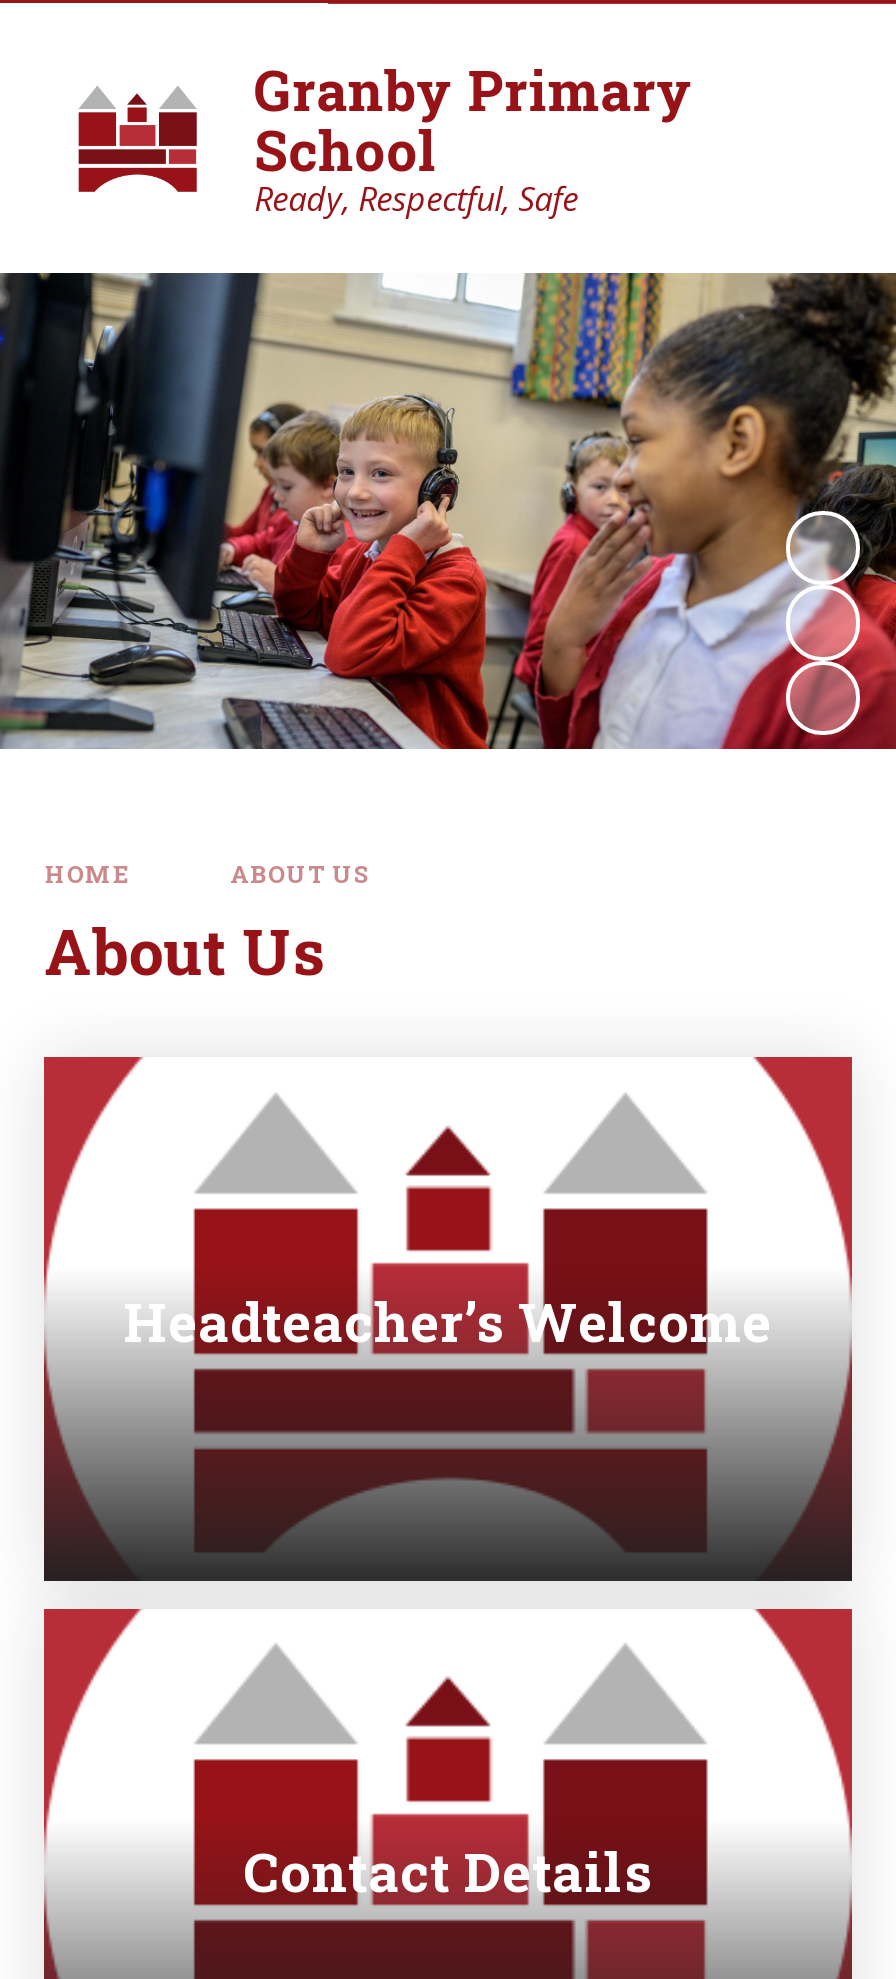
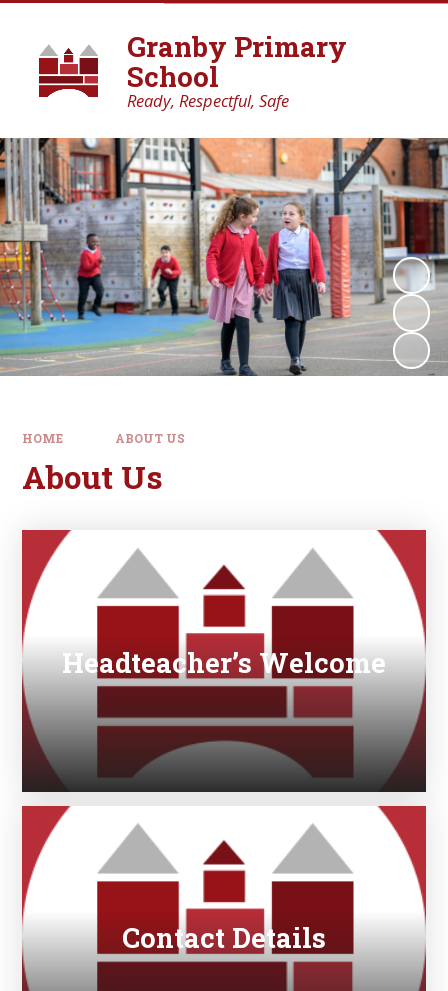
- [image]
+ [image]
